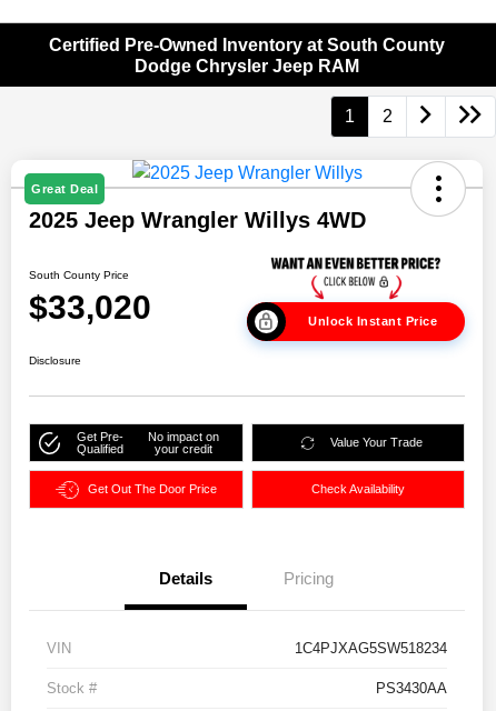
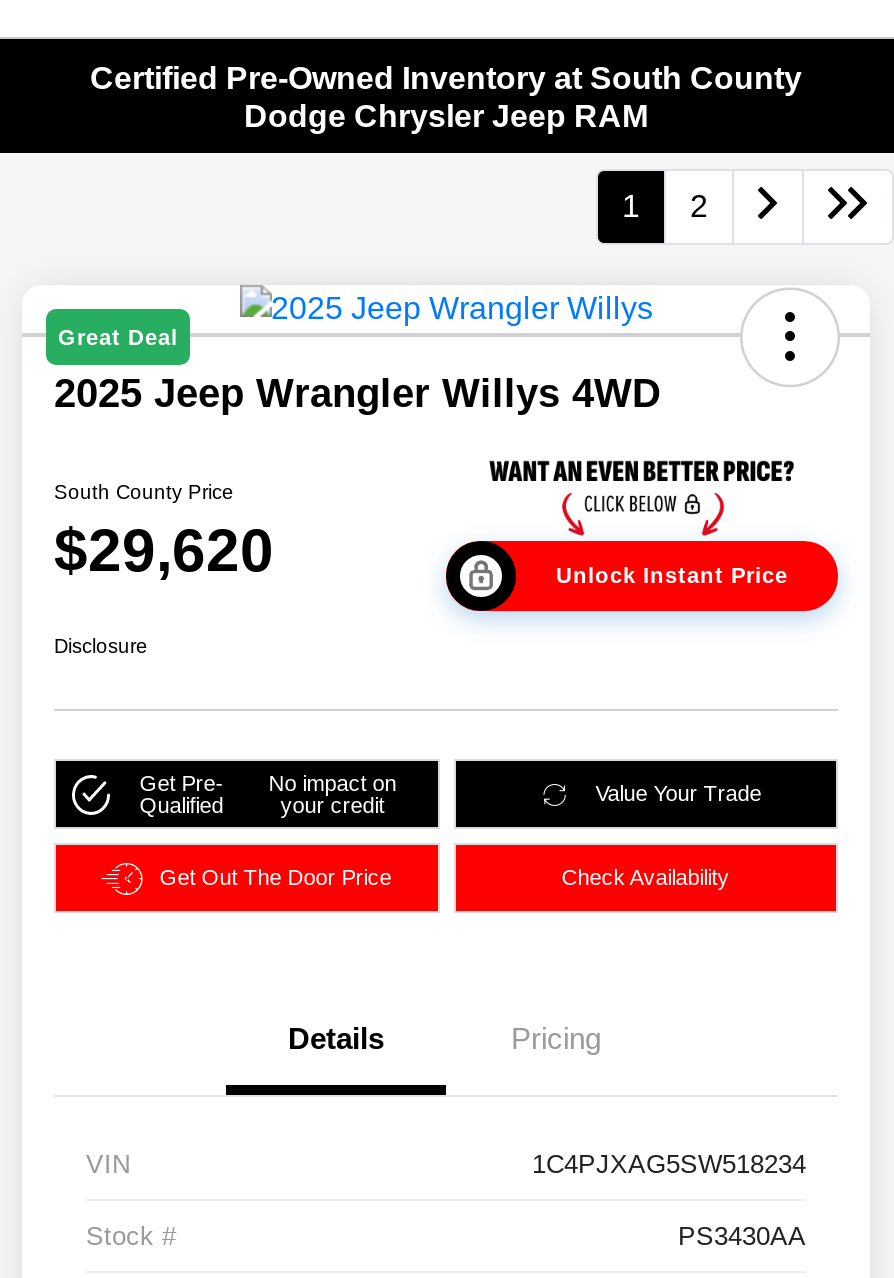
- $33,020
+ $29,620
